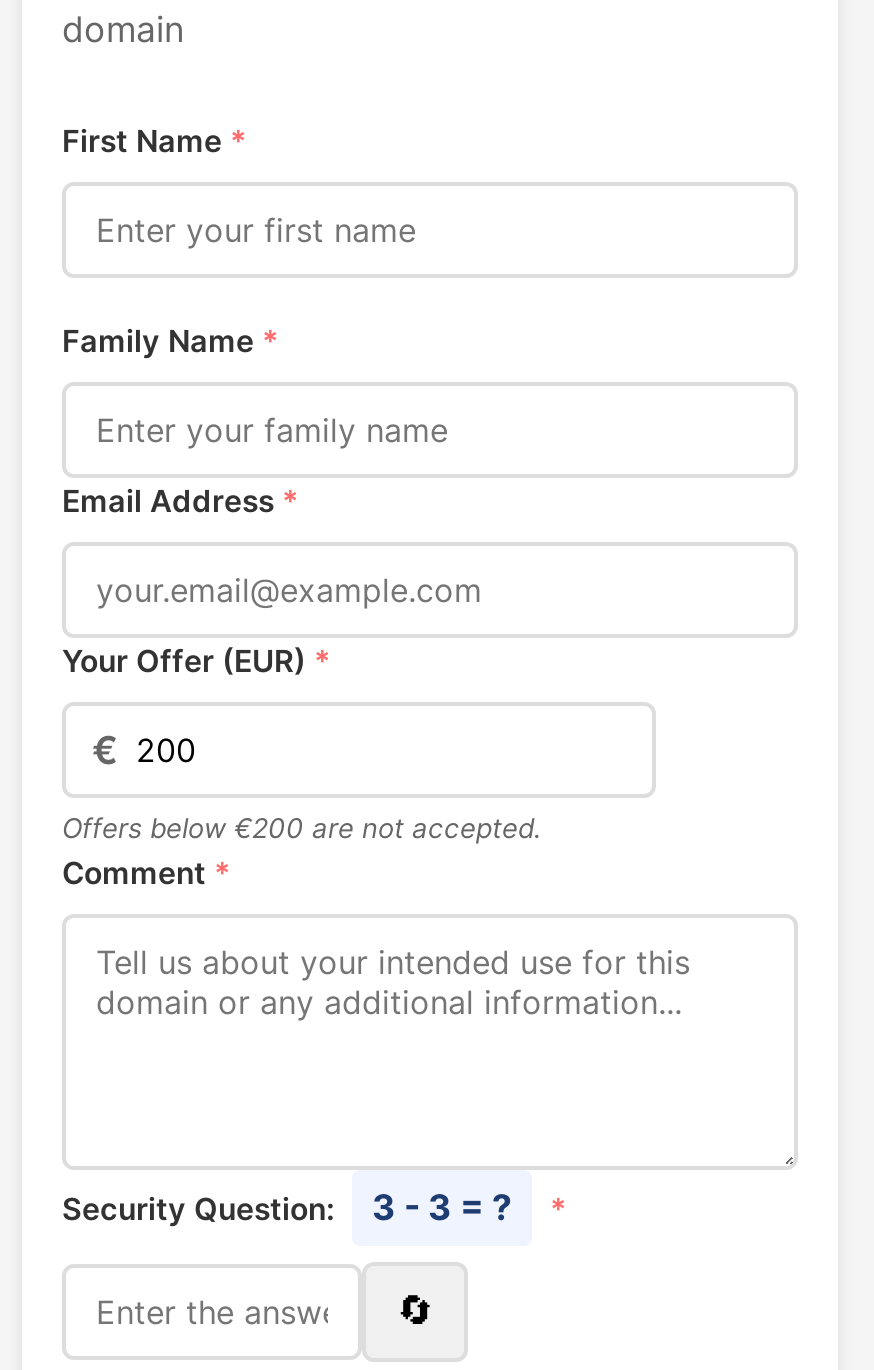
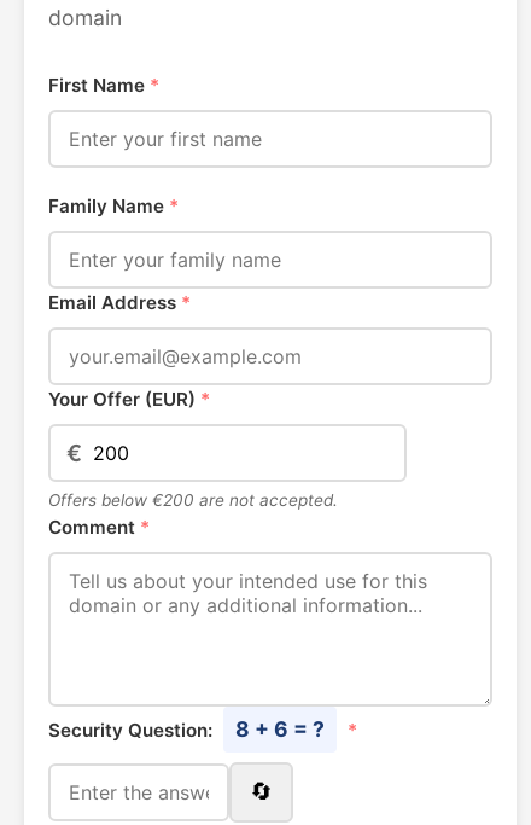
- 3 - 3 = ?
+ 8 + 6 = ?
